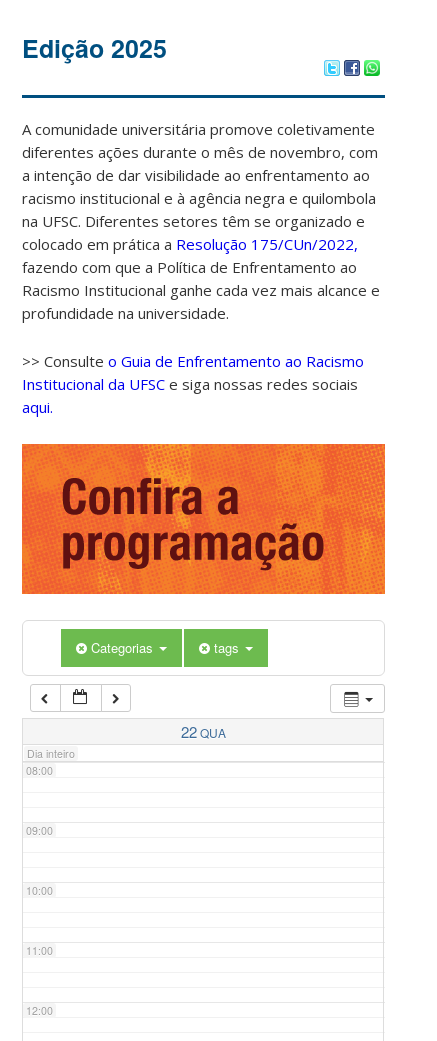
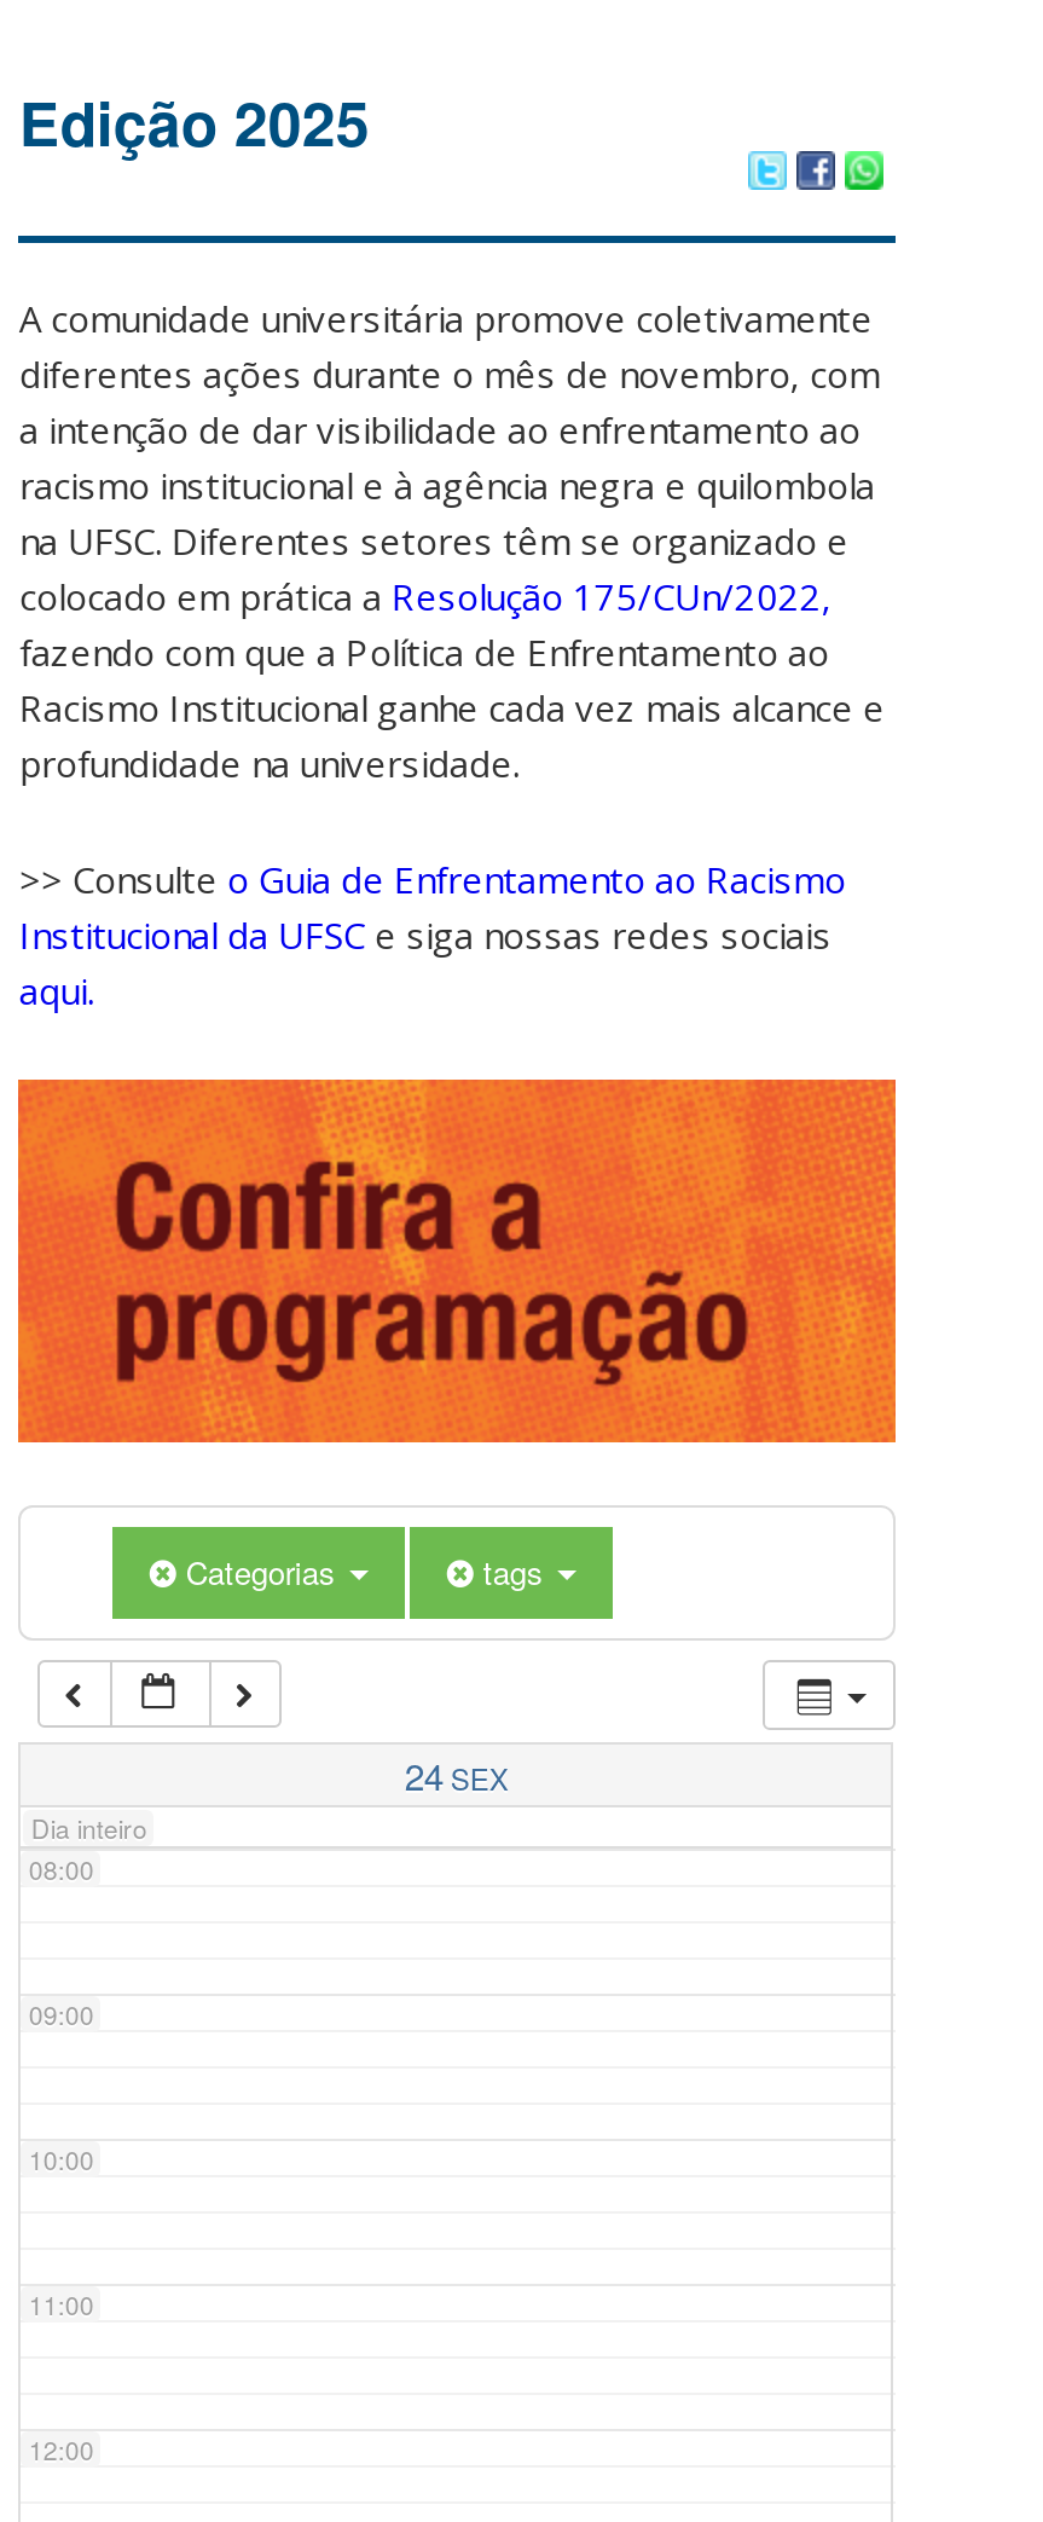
- 22 QUA
+ 24 SEX
